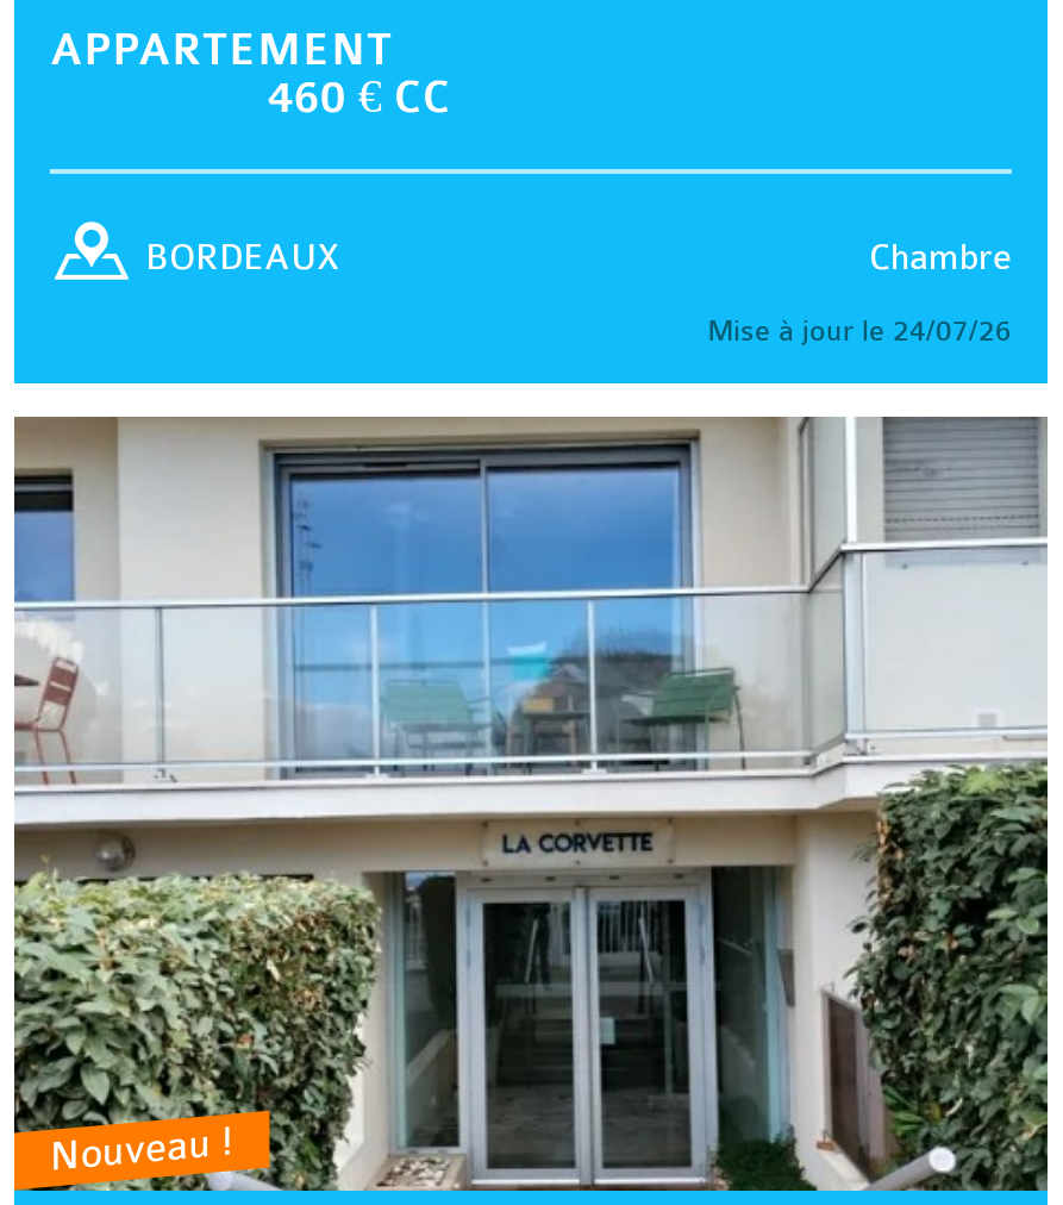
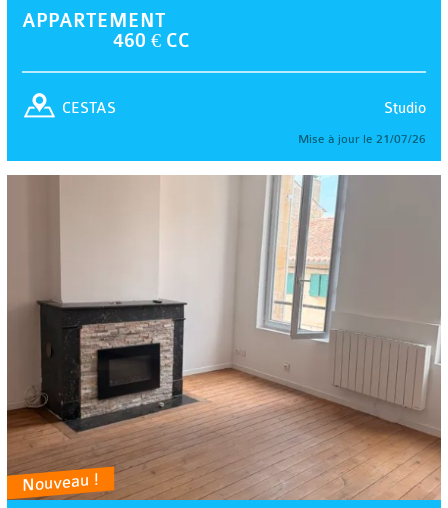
- Chambre
- BORDEAUX
+ Studio
+ CESTAS

- Mise à jour le 24/07/26
+ Mise à jour le 21/07/26

- [image]
+ [image]
